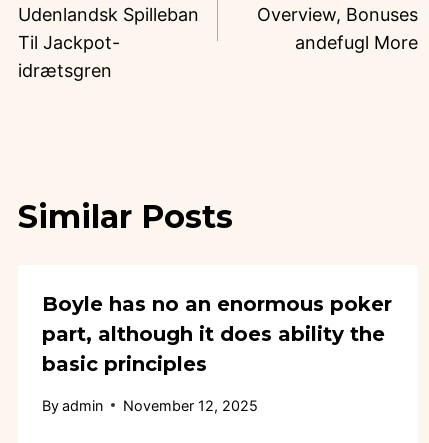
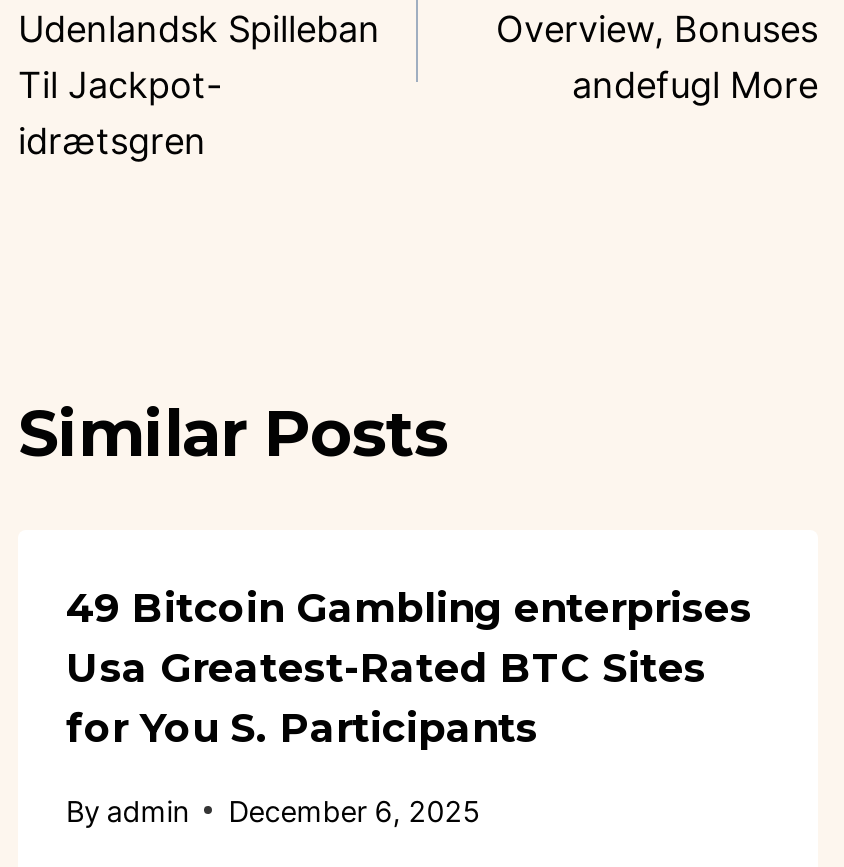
- Boyle has no an enormous poker
- part, although it does ability the
- basic principles
+ 49 Bitcoin Gambling enterprises
+ Usa Greatest-Rated BTC Sites
+ for You S. Participants

- By admin November 12, 2025
+ By admin December 6, 2025
